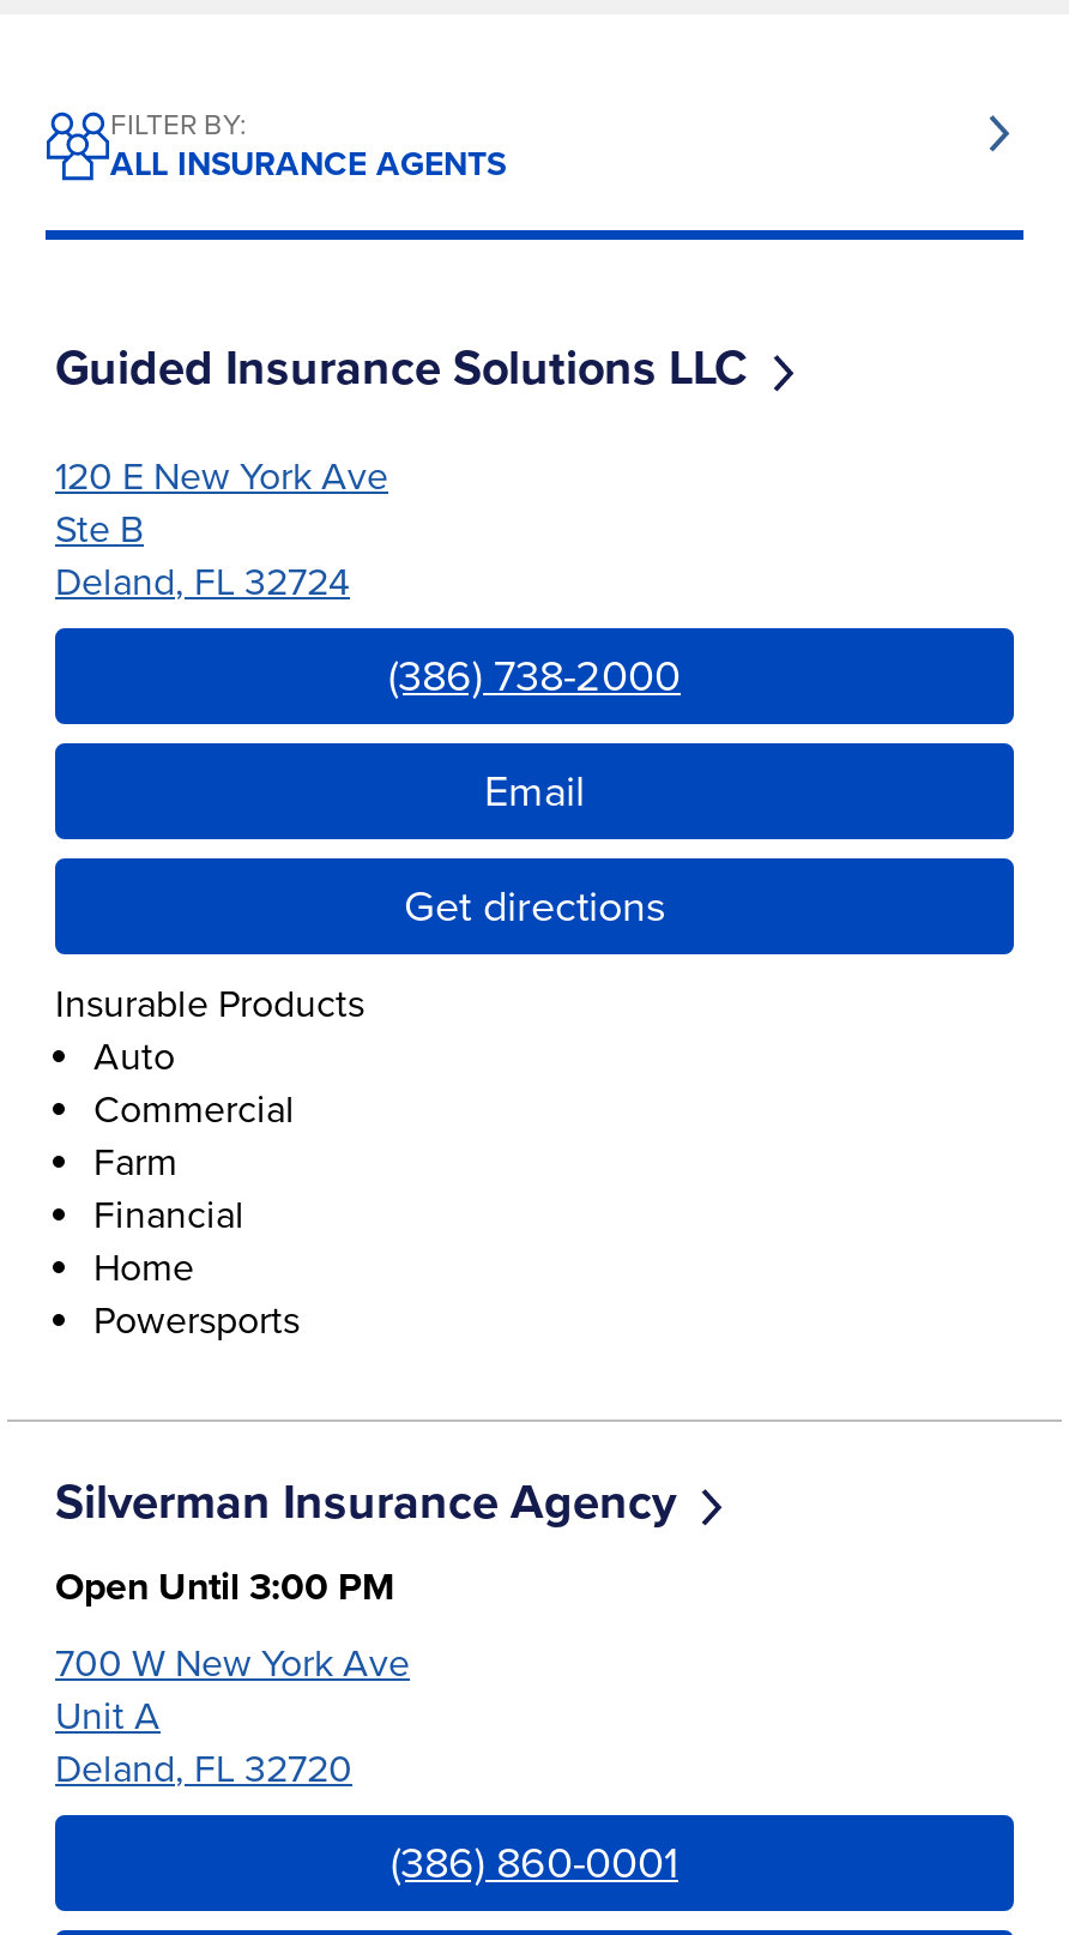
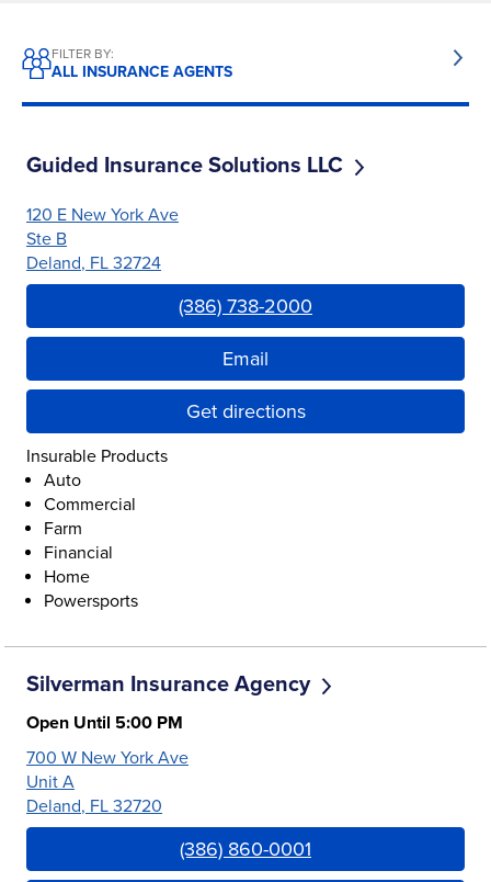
- Open Until 3:00 PM
+ Open Until 5:00 PM
